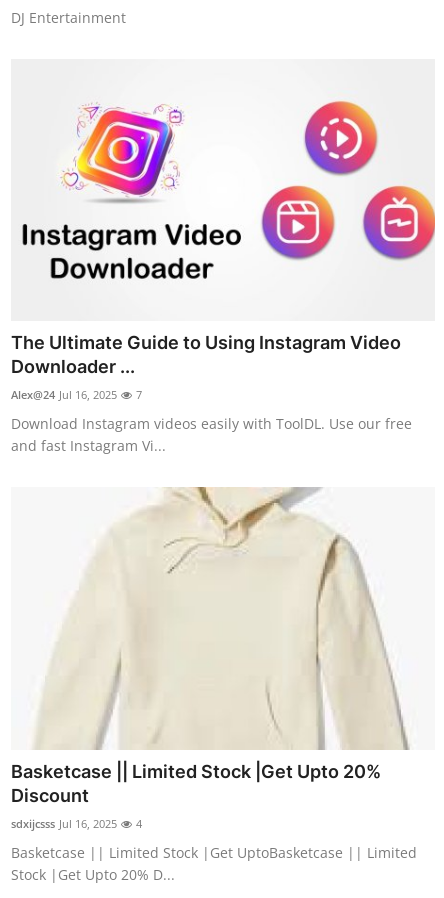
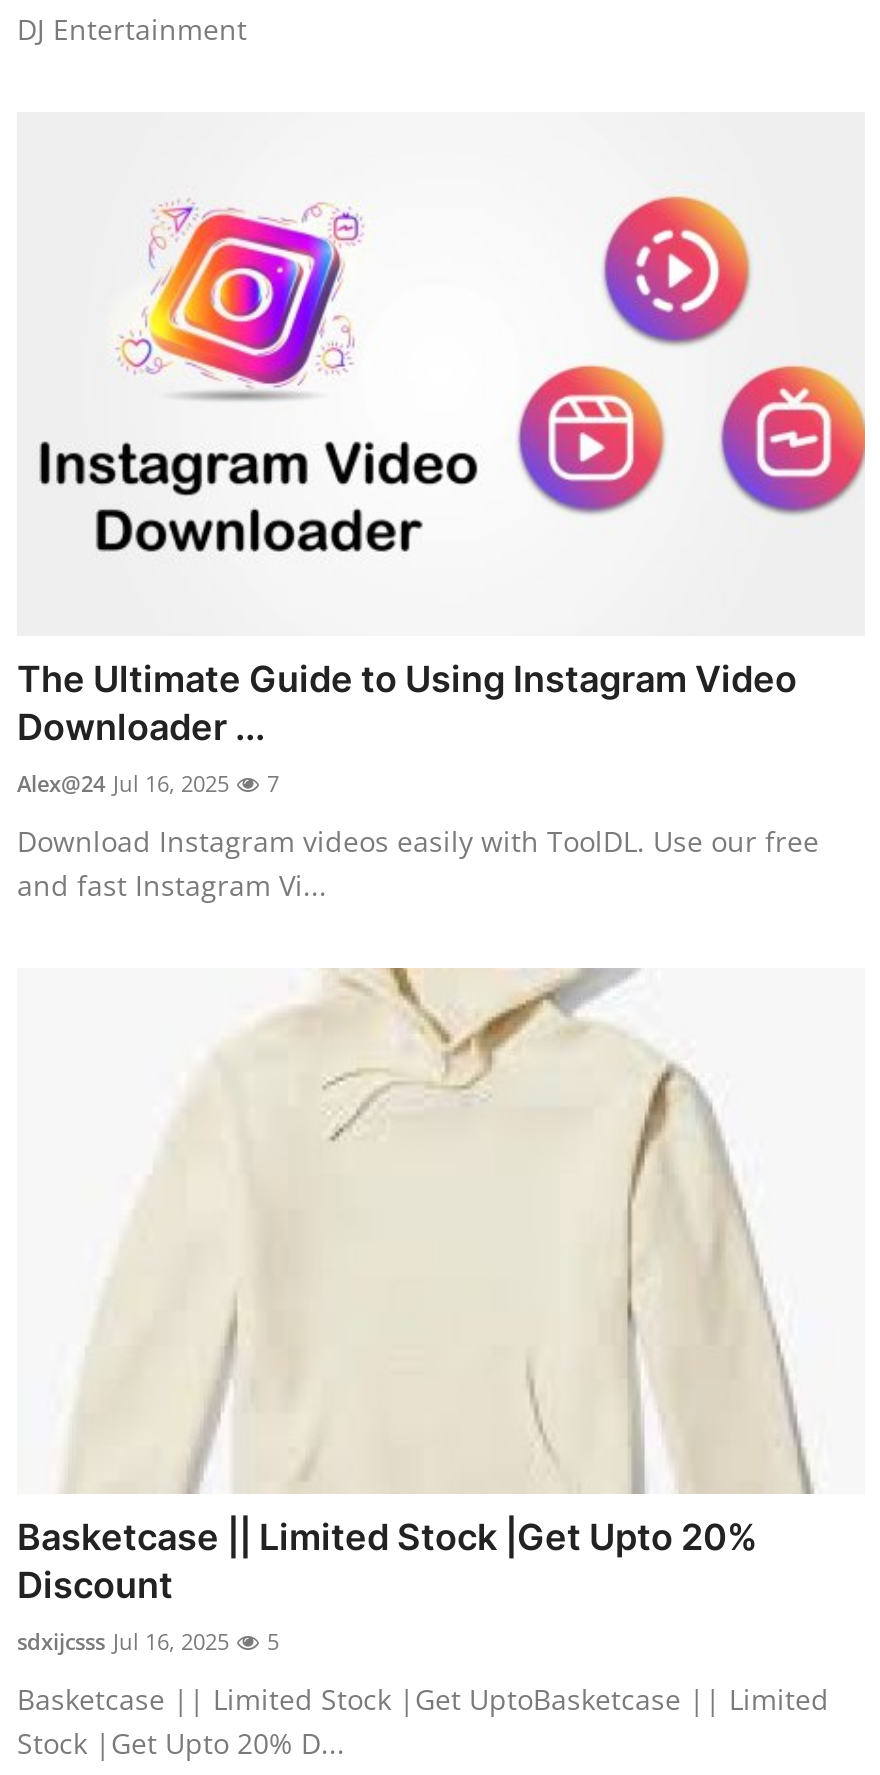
- sdxijcsss Jul 16, 2025 4
+ sdxijcsss Jul 16, 2025 5
